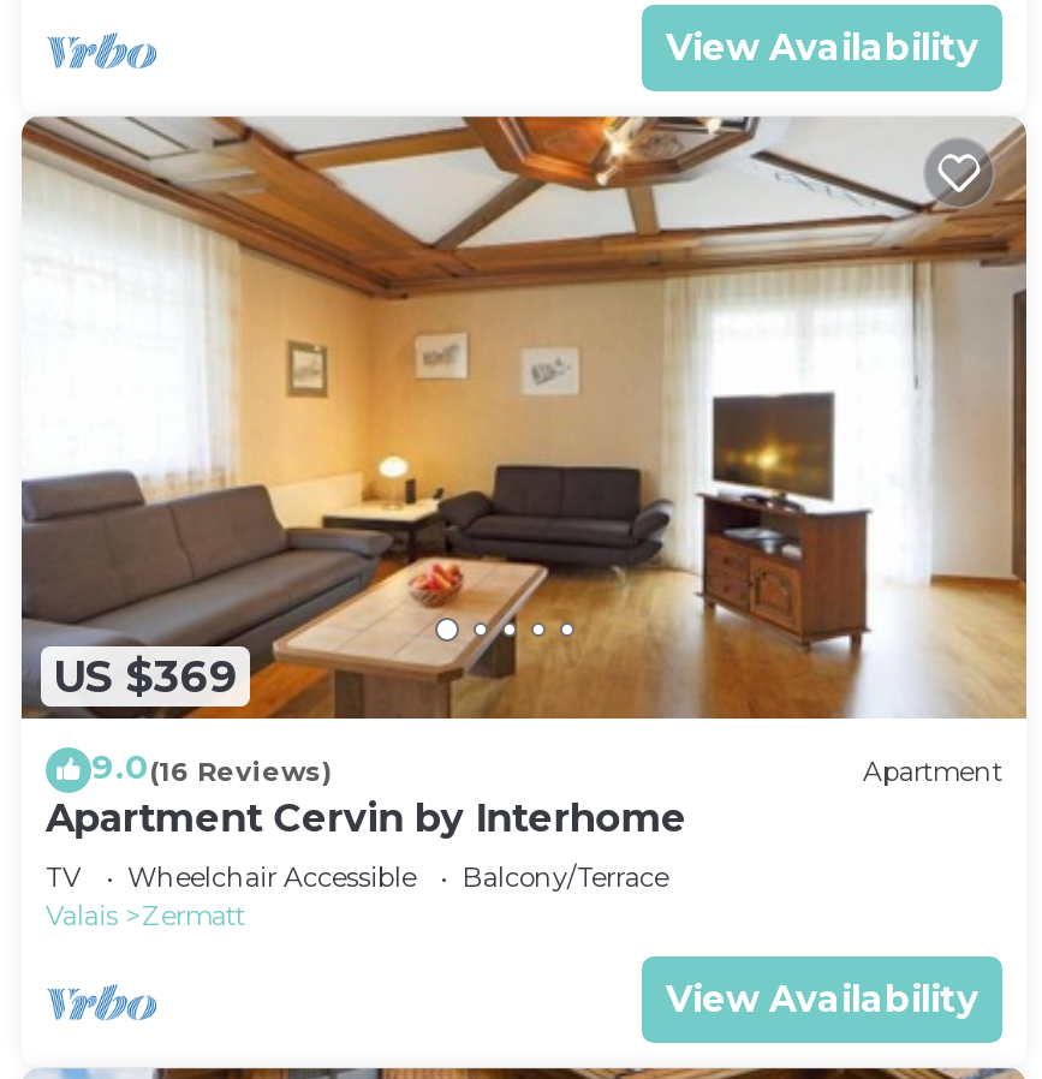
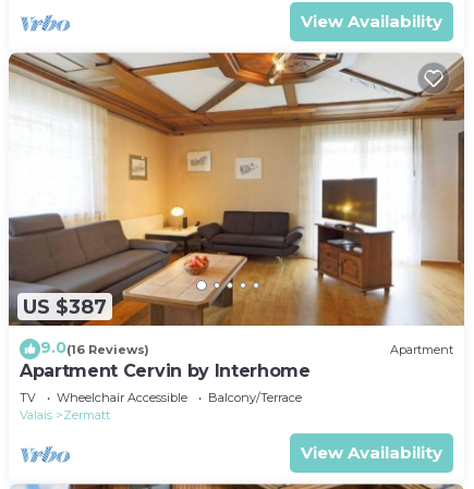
- US $369
+ US $387
